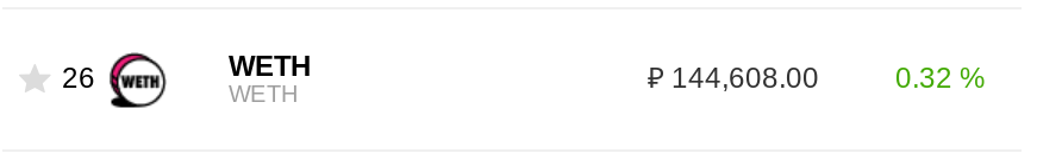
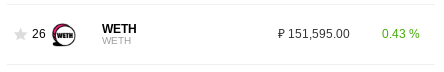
- ₽ 144,608.00
+ ₽ 151,595.00

- 0.32 %
+ 0.43 %
